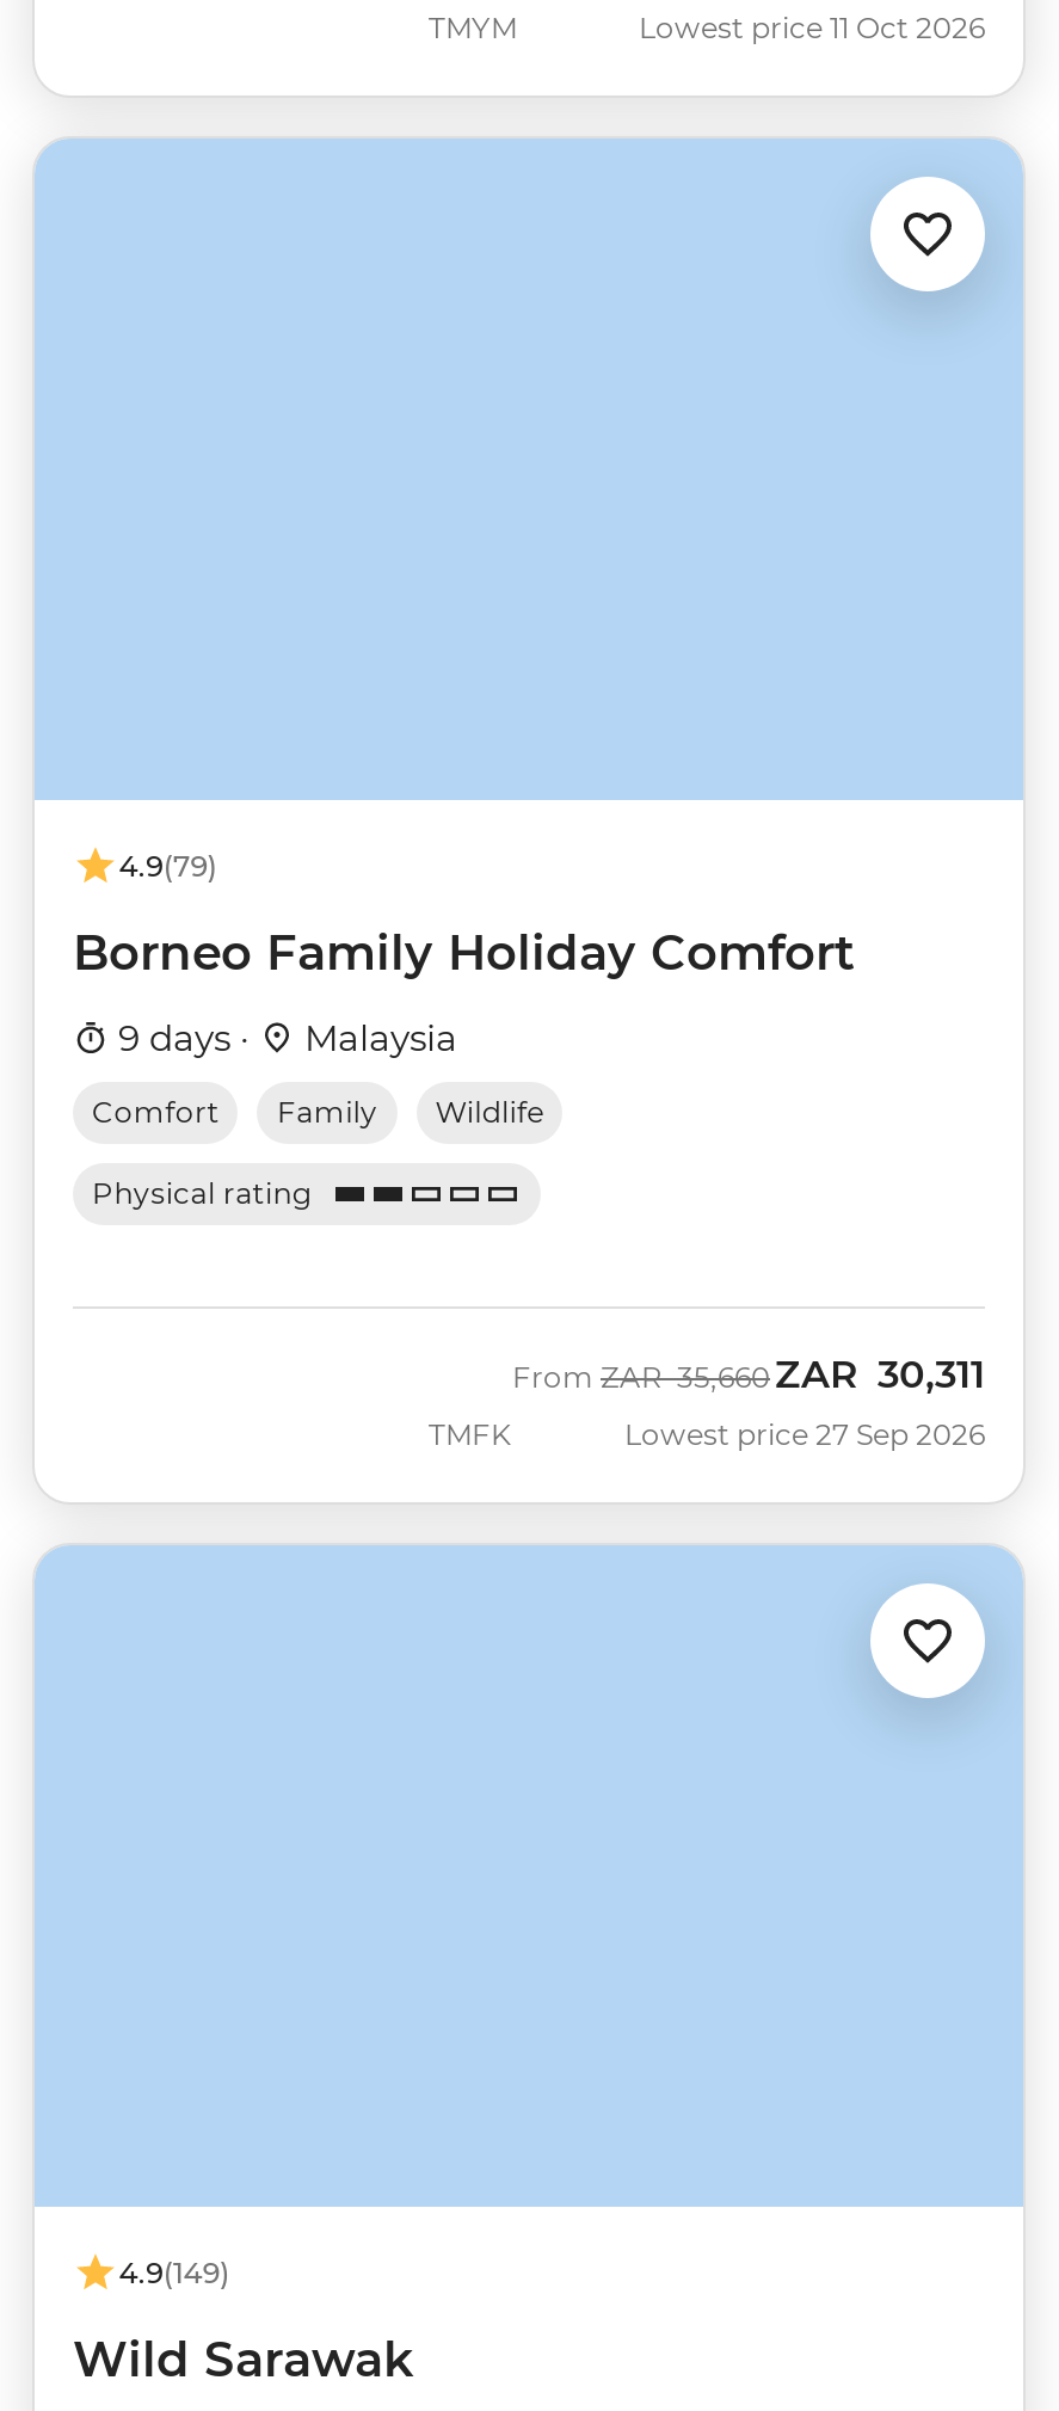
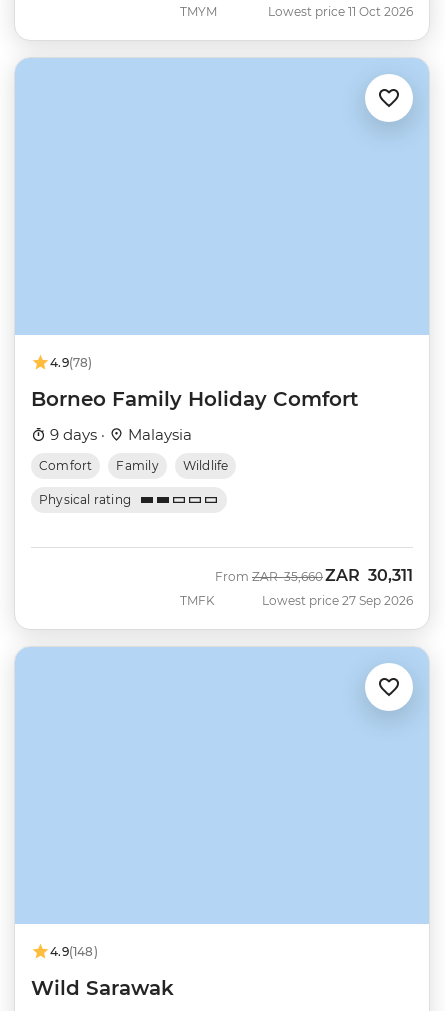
- 4.9(79)
+ 4.9(78)

- 4.9(149)
+ 4.9(148)
